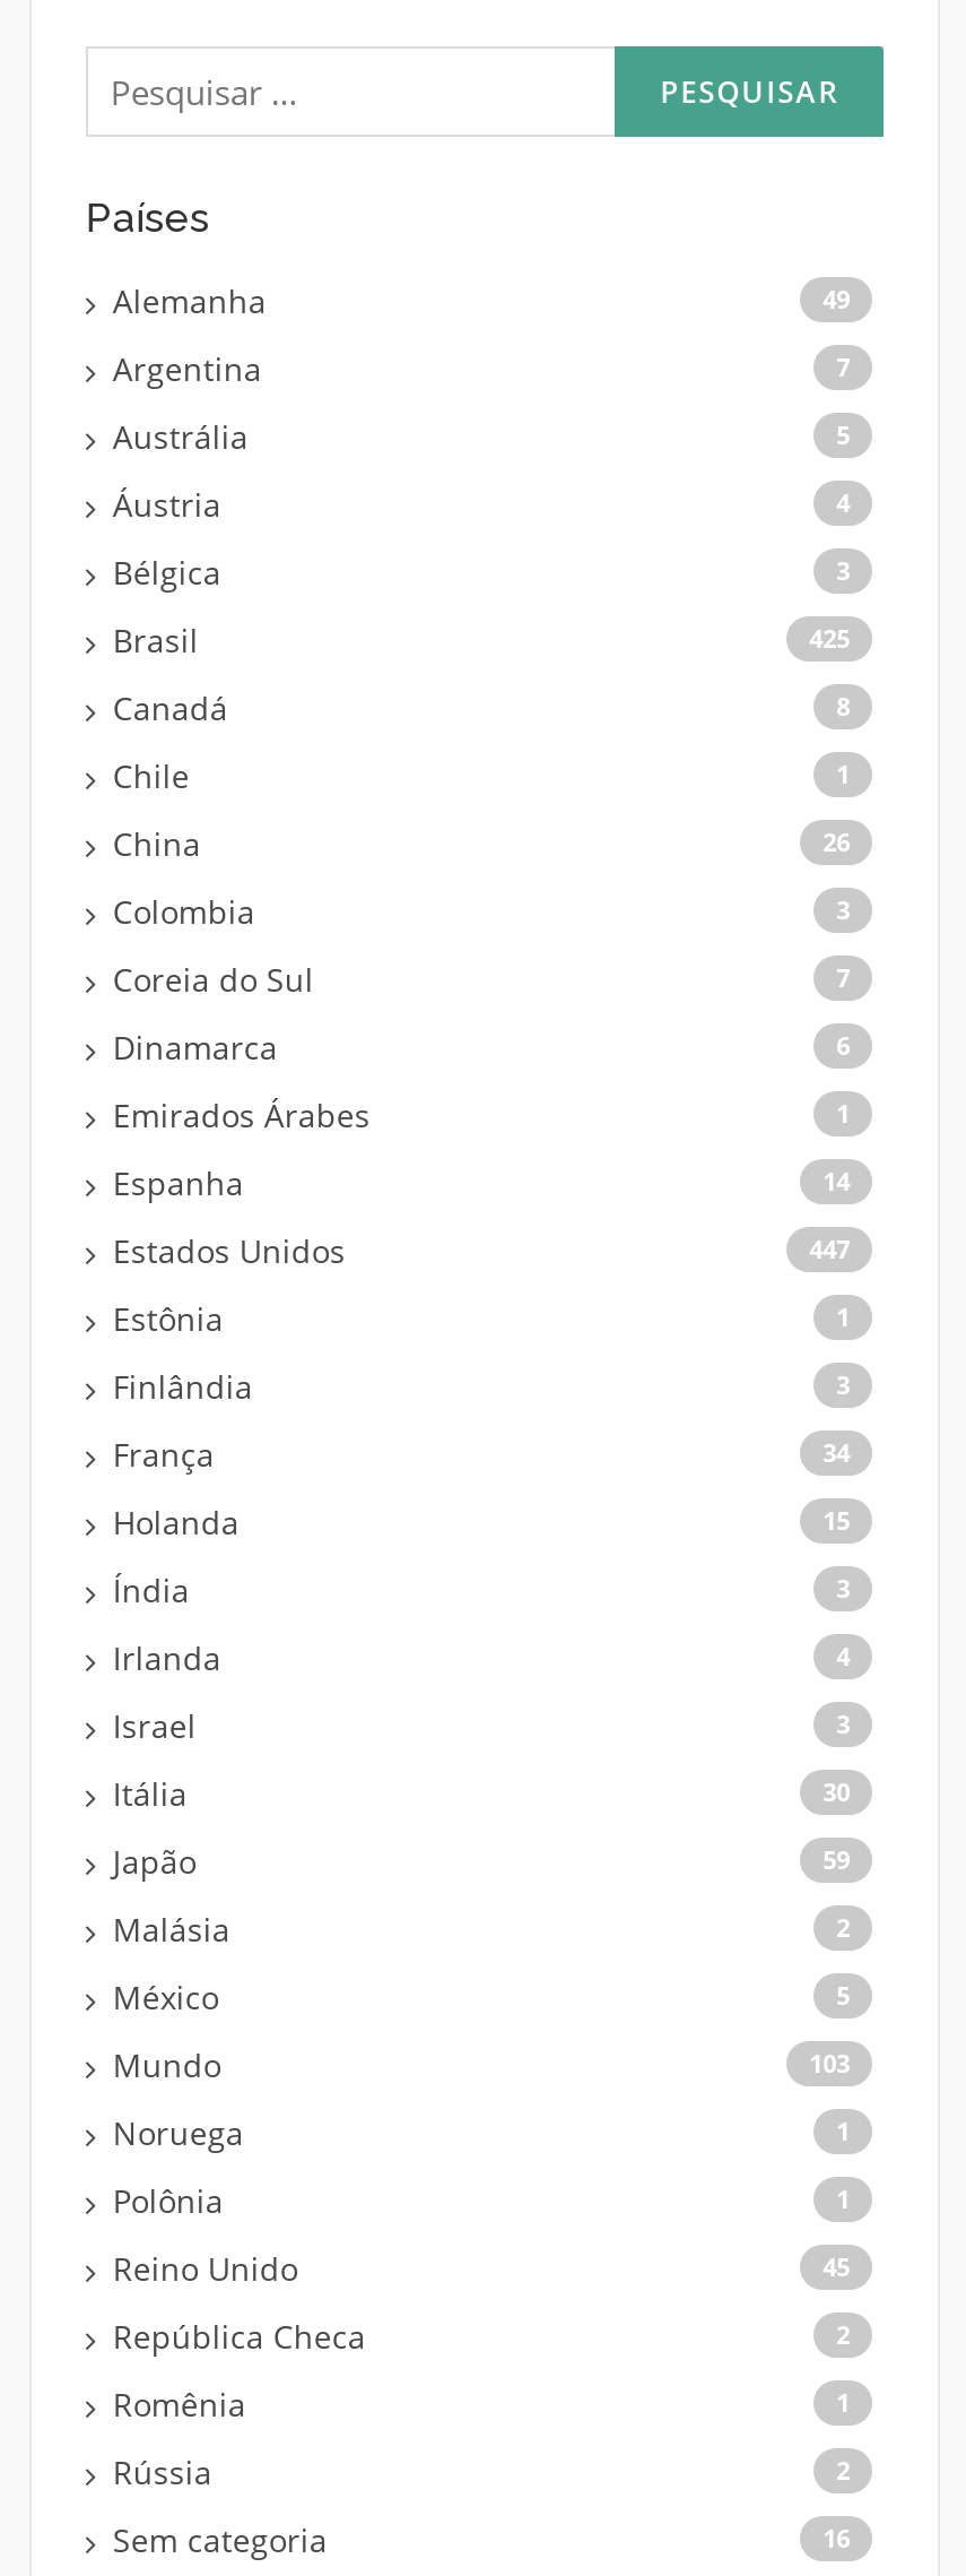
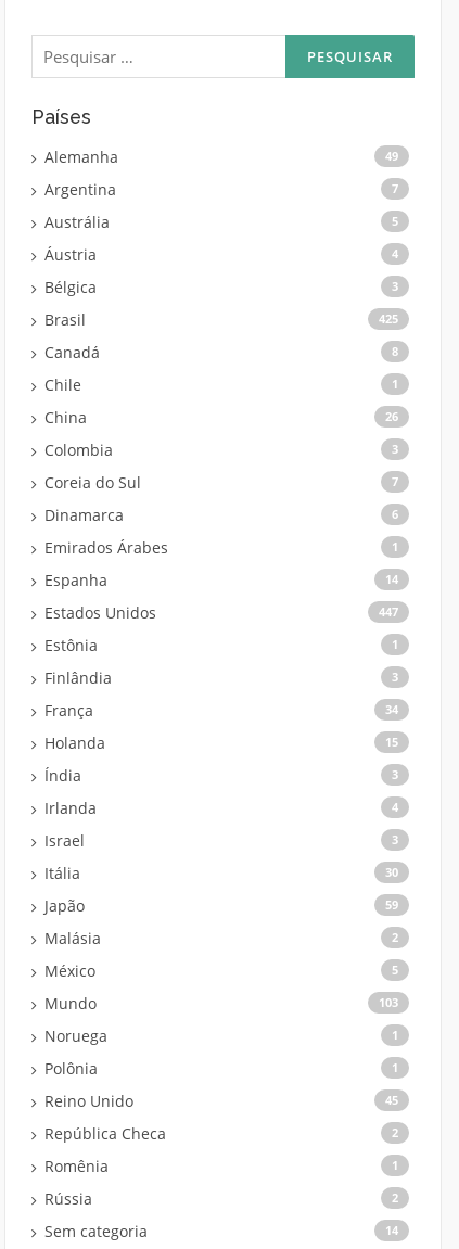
- 16
+ 14
